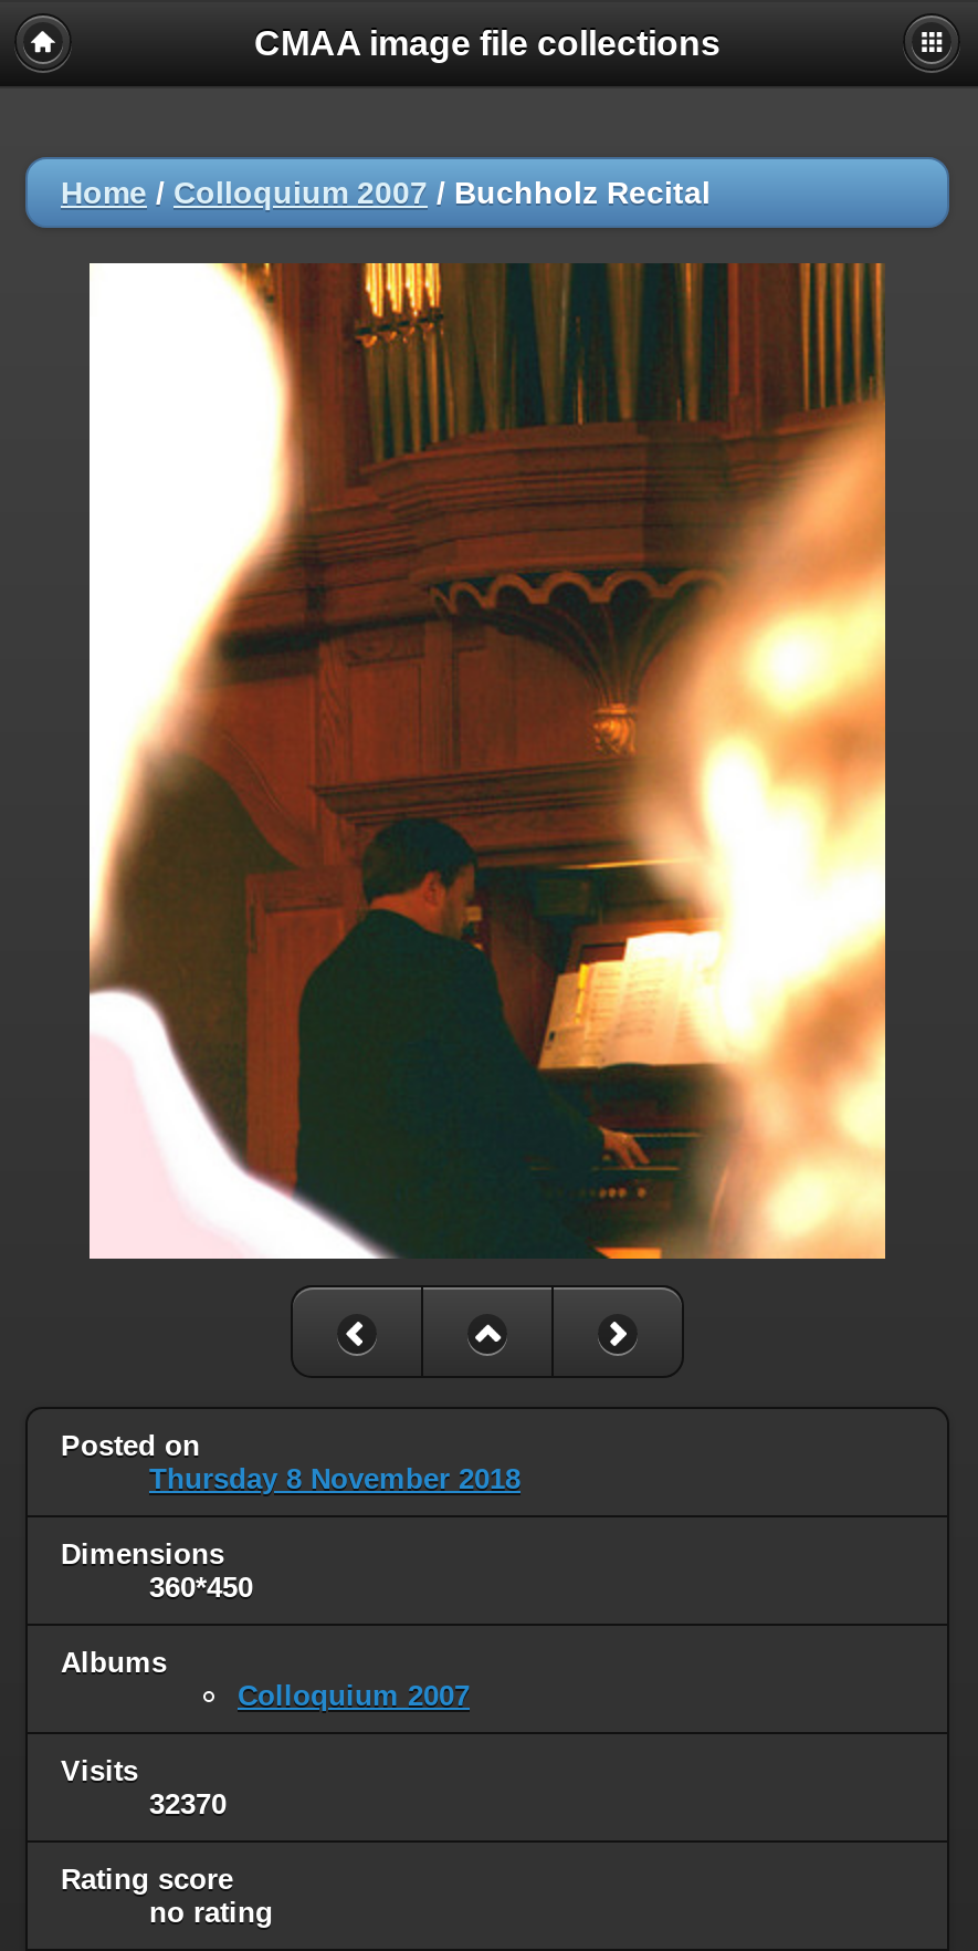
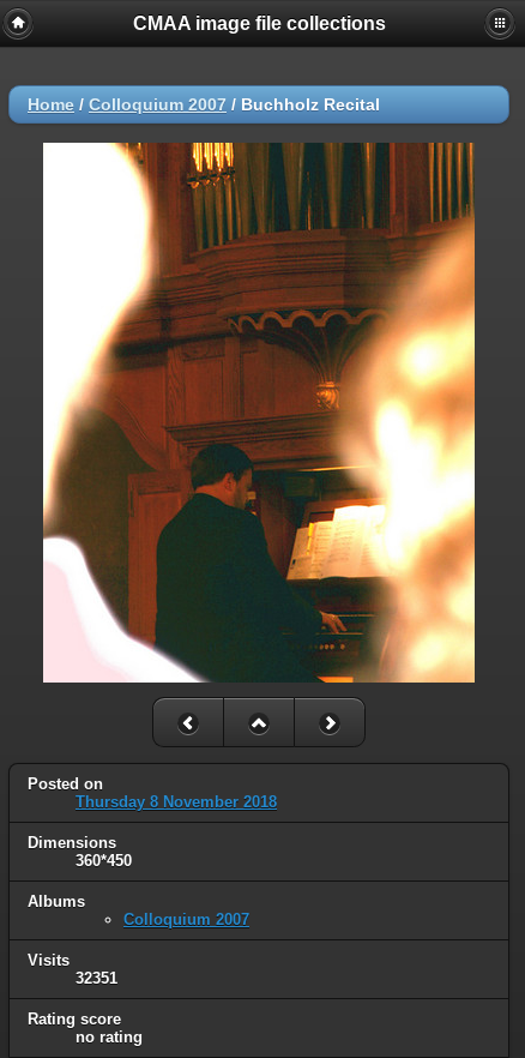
- 32370
+ 32351
